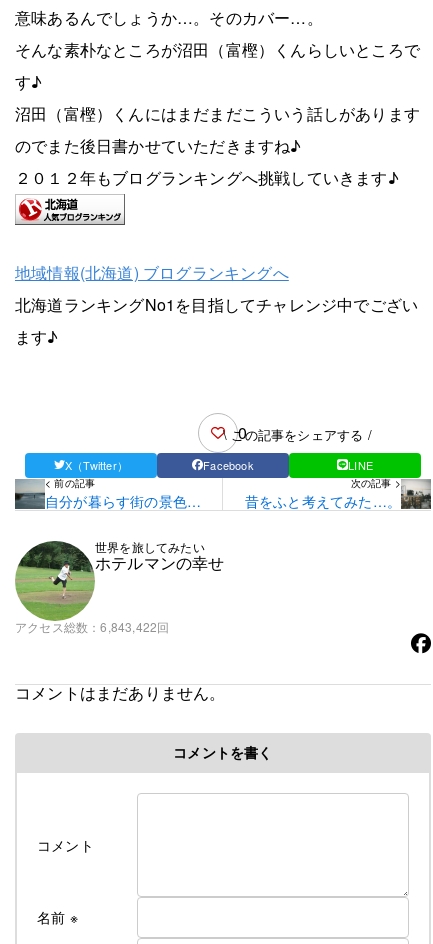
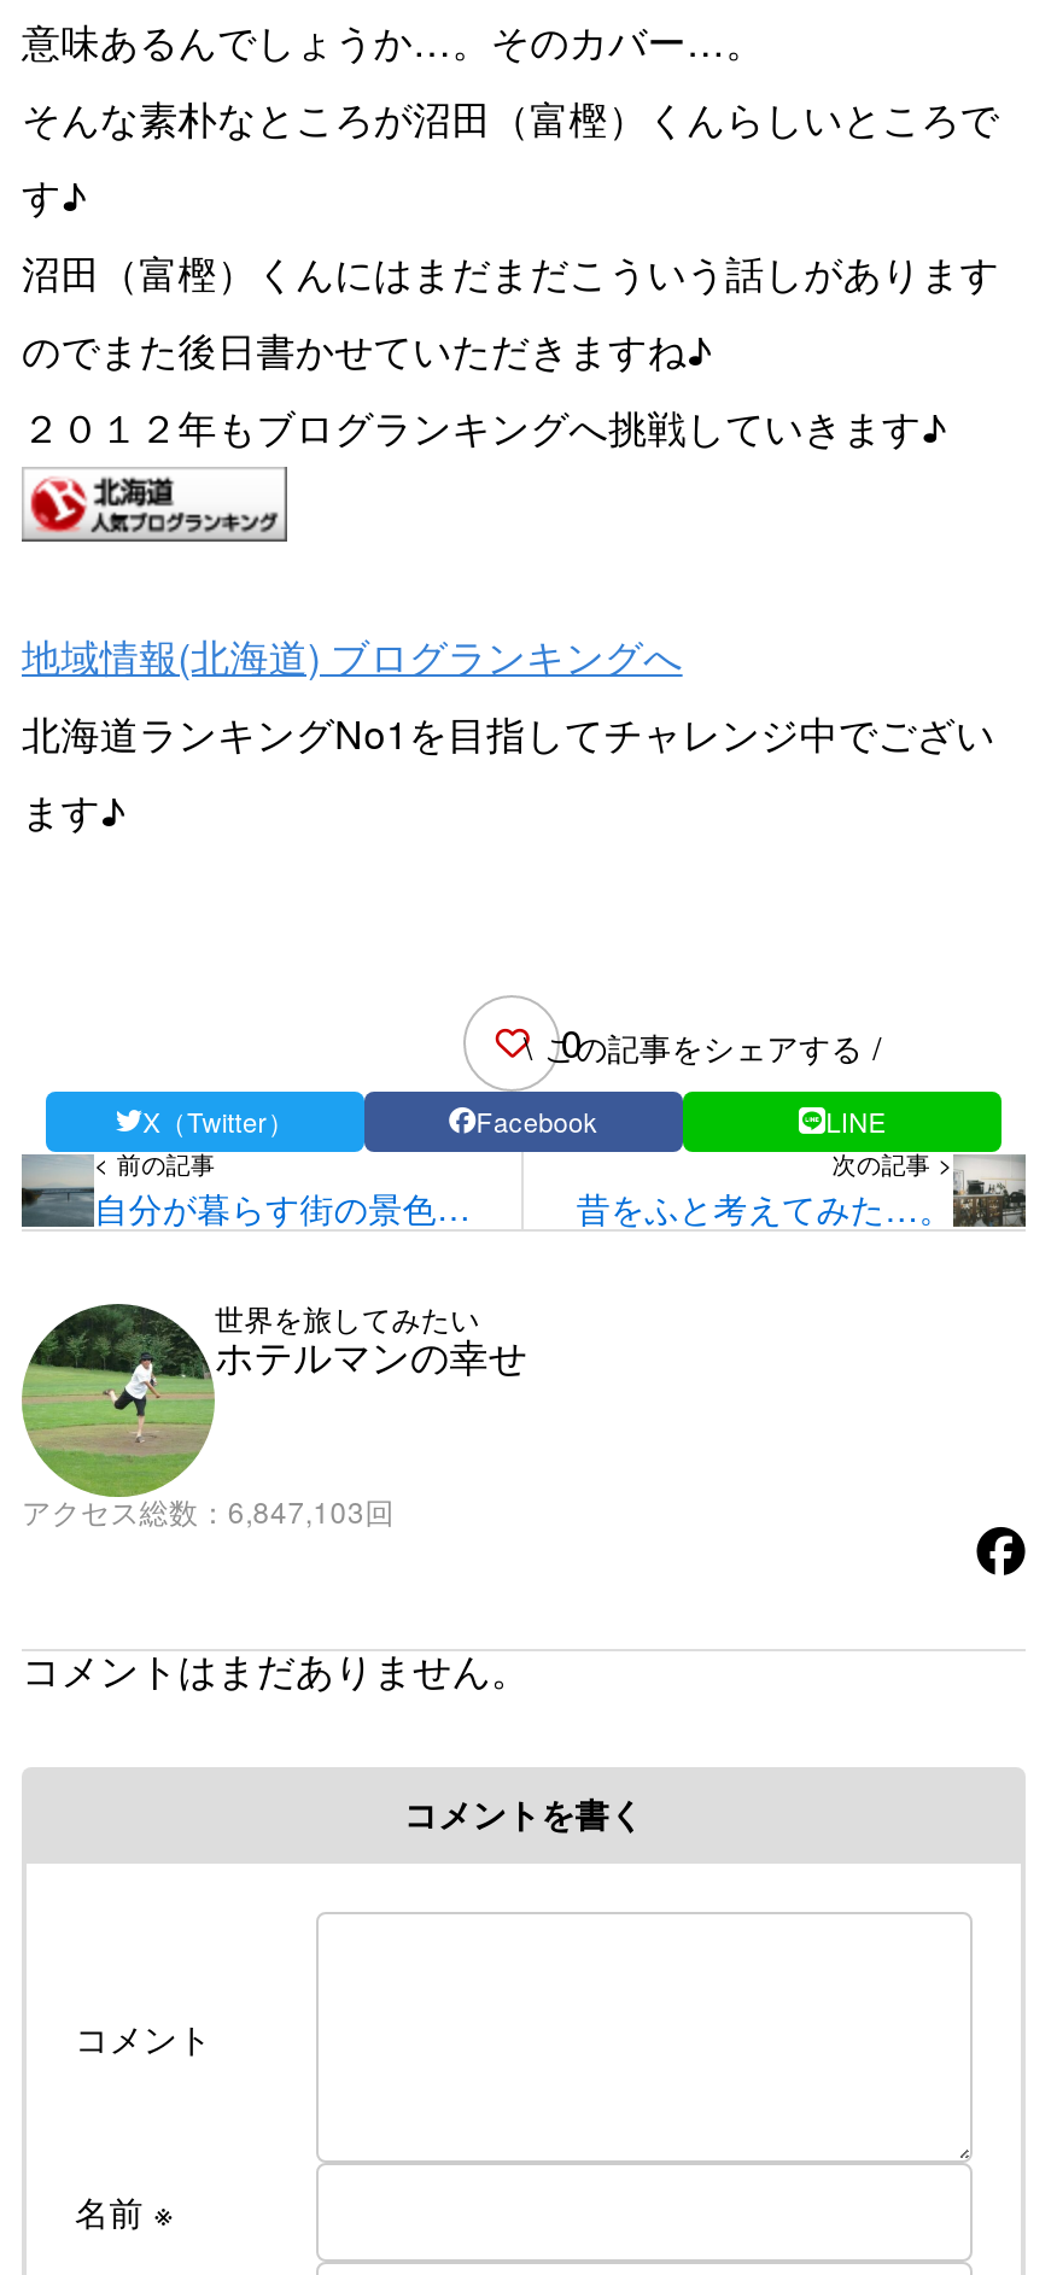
- アクセス総数 6,843,422回
+ アクセス総数 6,847,103回
